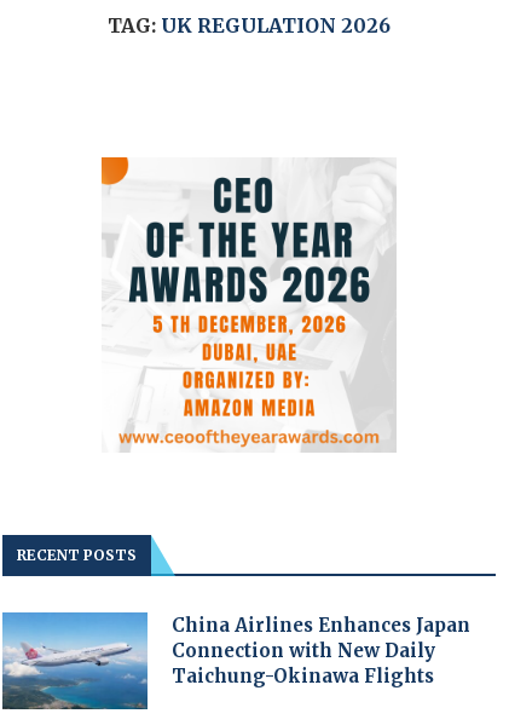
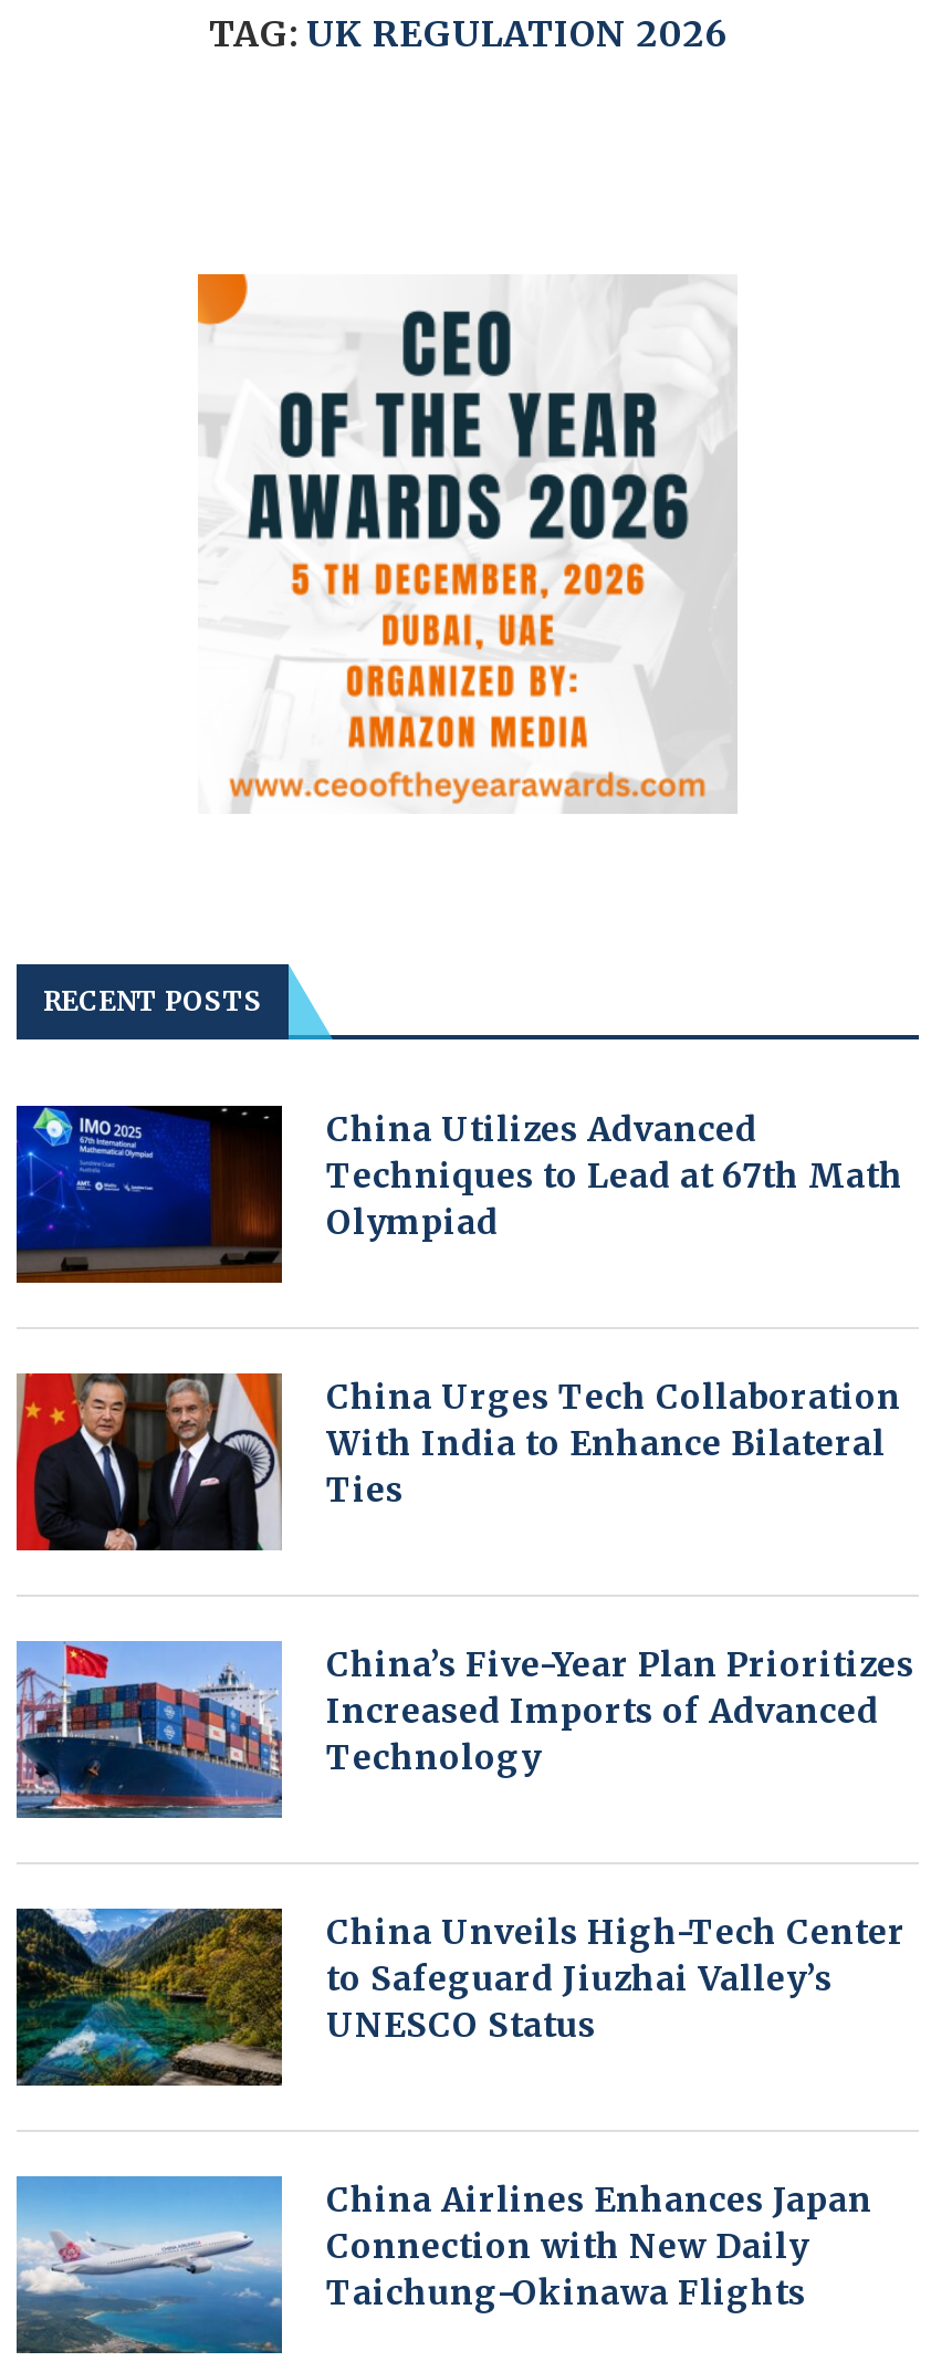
+ [image]
+ China Utilizes Advanced
+ Techniques to Lead at 67th Math
+ Olympiad

+ [image]
+ China Urges Tech Collaboration
+ With India to Enhance Bilateral
+ Ties

+ [image]
+ China’s Five-Year Plan Prioritizes
+ Increased Imports of Advanced
+ Technology

+ [image]
+ China Unveils High-Tech Center
+ to Safeguard Jiuzhai Valley’s
+ UNESCO Status
